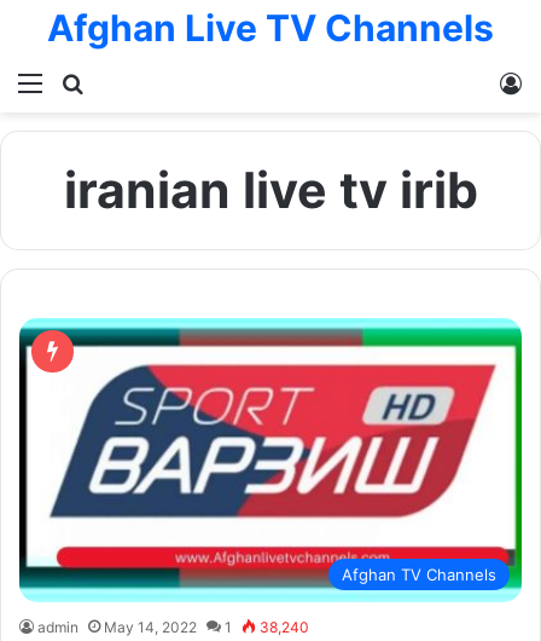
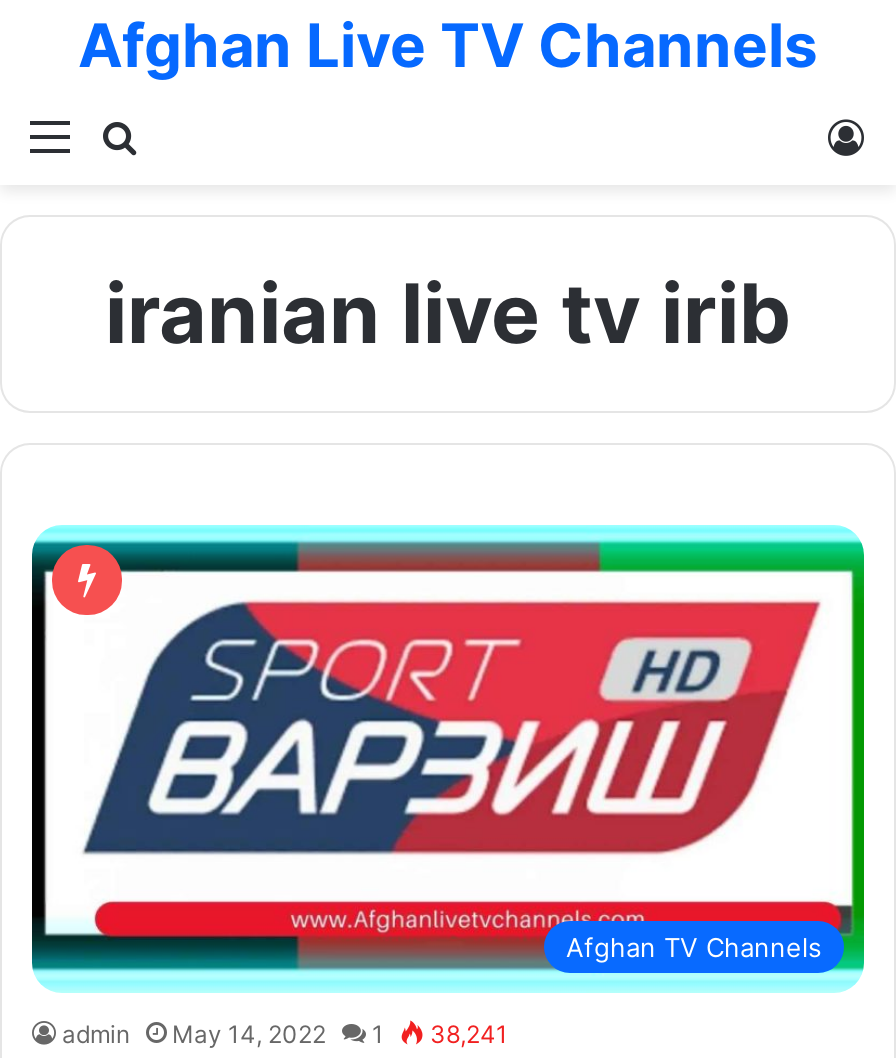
- admin May 14, 2022 1 38,240
+ admin May 14, 2022 1 38,241
